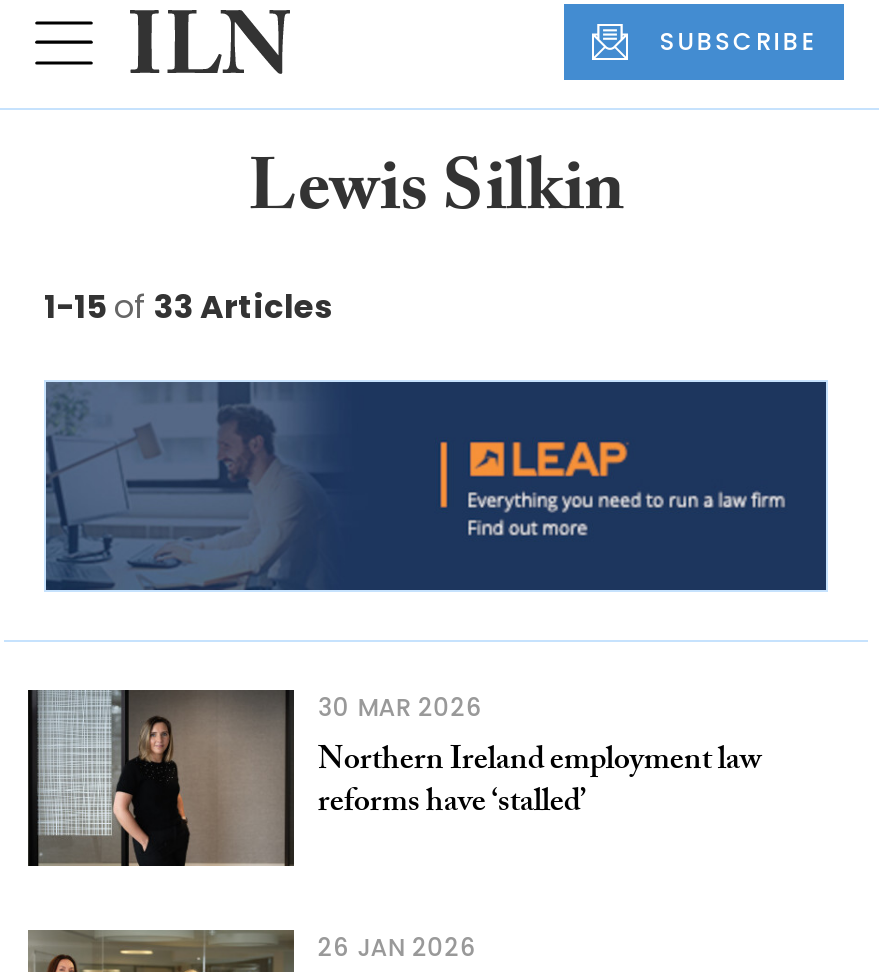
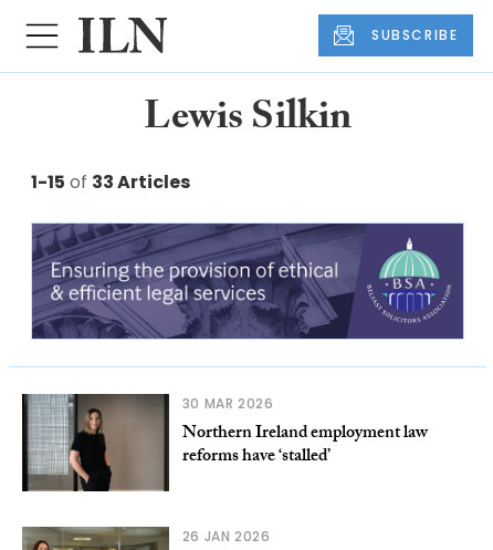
- [image]
+ [image]
